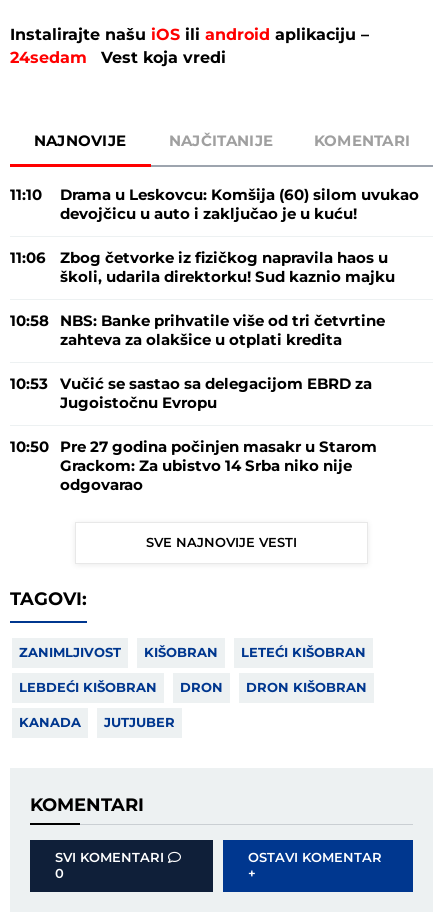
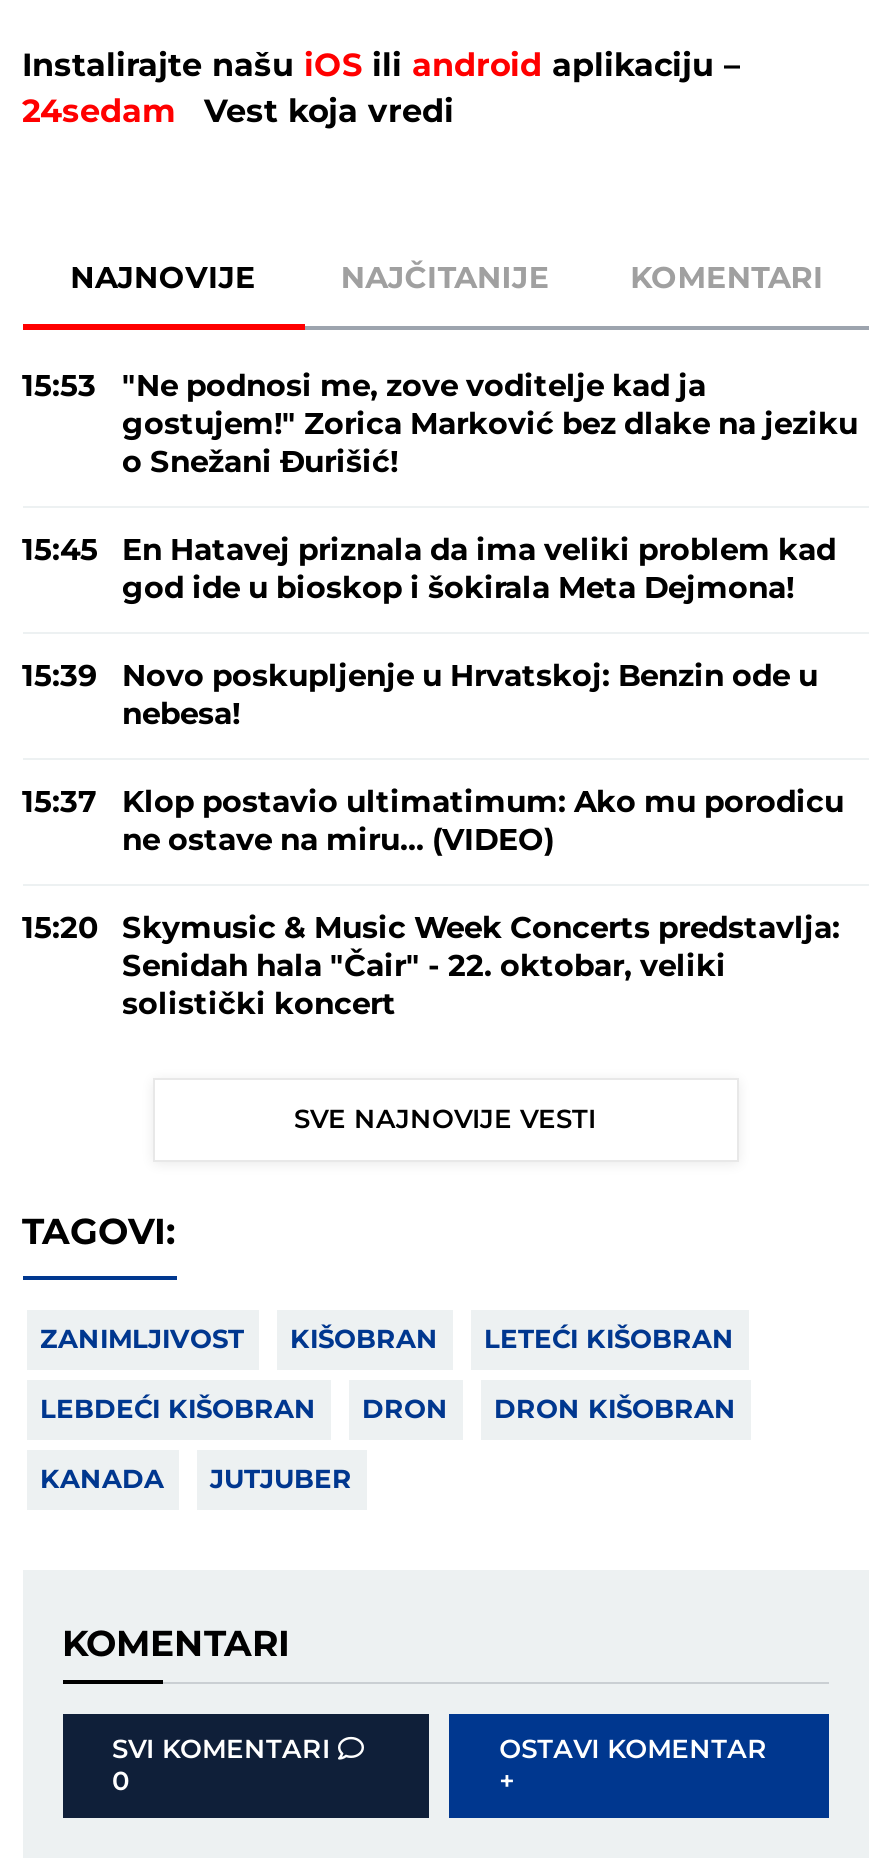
- 11:10
+ 15:53

- Drama u Leskovcu: Komšija (60) silom uvukao
- devojčicu u auto i zaključao je u kuću!
+ "Ne podnosi me, zove voditelje kad ja
+ gostujem!" Zorica Marković bez dlake na jeziku
+ o Snežani Đurišić!

- 11:06
+ 15:45

- Zbog četvorke iz fizičkog napravila haos u
- školi, udarila direktorku! Sud kaznio majku
+ En Hatavej priznala da ima veliki problem kad
+ god ide u bioskop i šokirala Meta Dejmona!

- 10:58
+ 15:39

- NBS: Banke prihvatile više od tri četvrtine
- zahteva za olakšice u otplati kredita
+ Novo poskupljenje u Hrvatskoj: Benzin ode u
+ nebesa!

- 10:53
+ 15:37

- Vučić se sastao sa delegacijom EBRD za
- Jugoistočnu Evropu
+ Klop postavio ultimatimum: Ako mu porodicu
+ ne ostave na miru... (VIDEO)

- 10:50
+ 15:20

- Pre 27 godina počinjen masakr u Starom
- Grackom: Za ubistvo 14 Srba niko nije
- odgovarao
+ Skymusic & Music Week Concerts predstavlja:
+ Senidah hala "Čair" - 22. oktobar, veliki
+ solistički koncert
